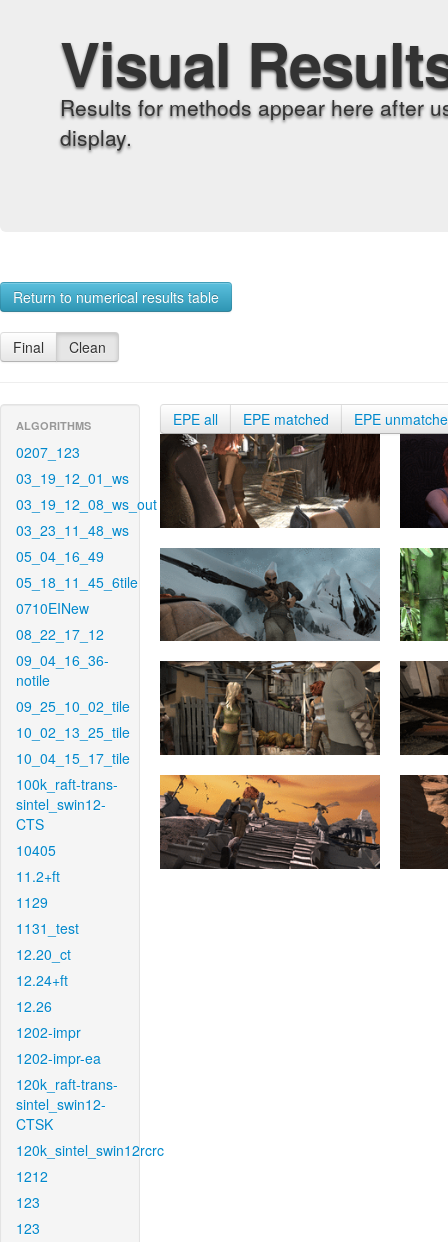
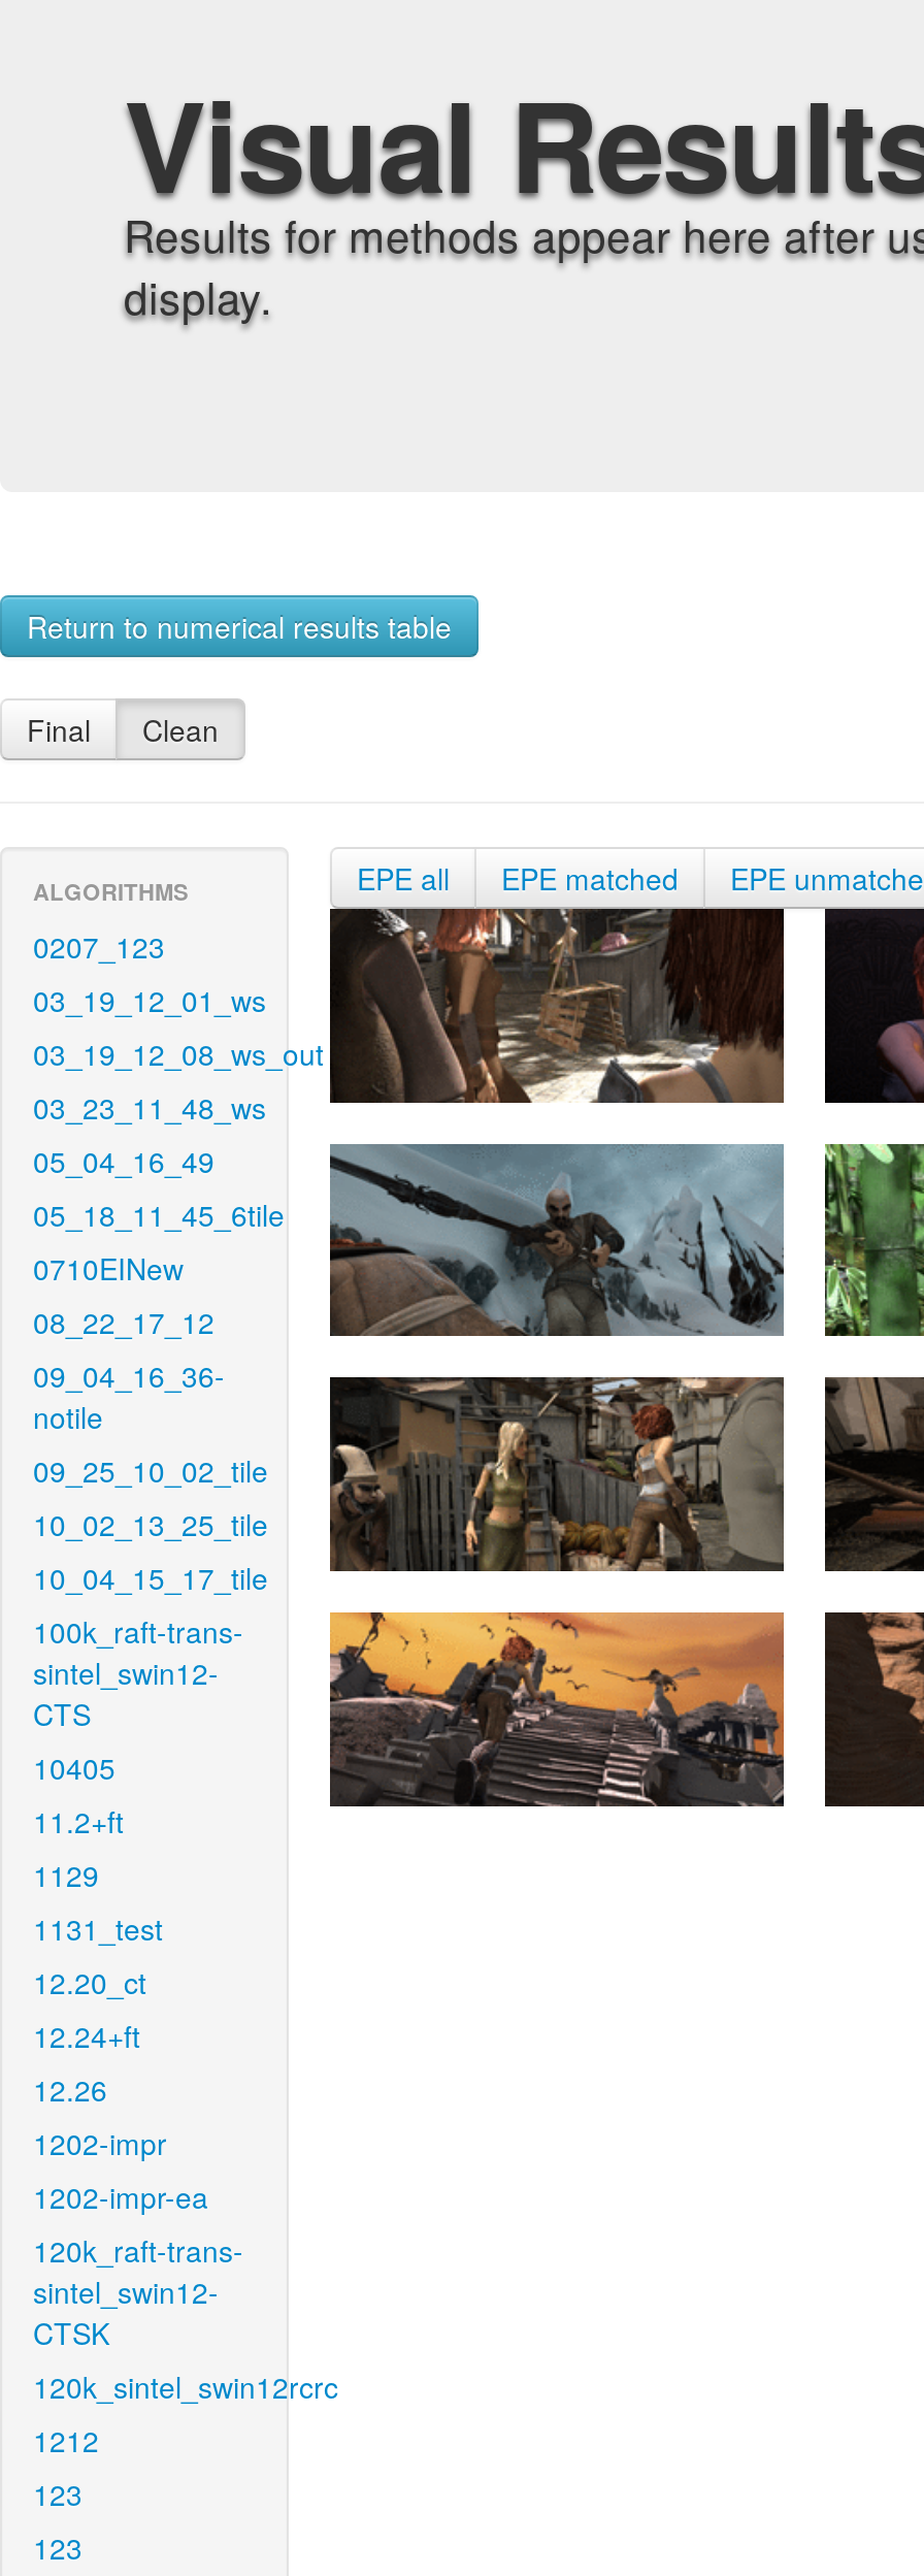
- [image]
+ [image]
